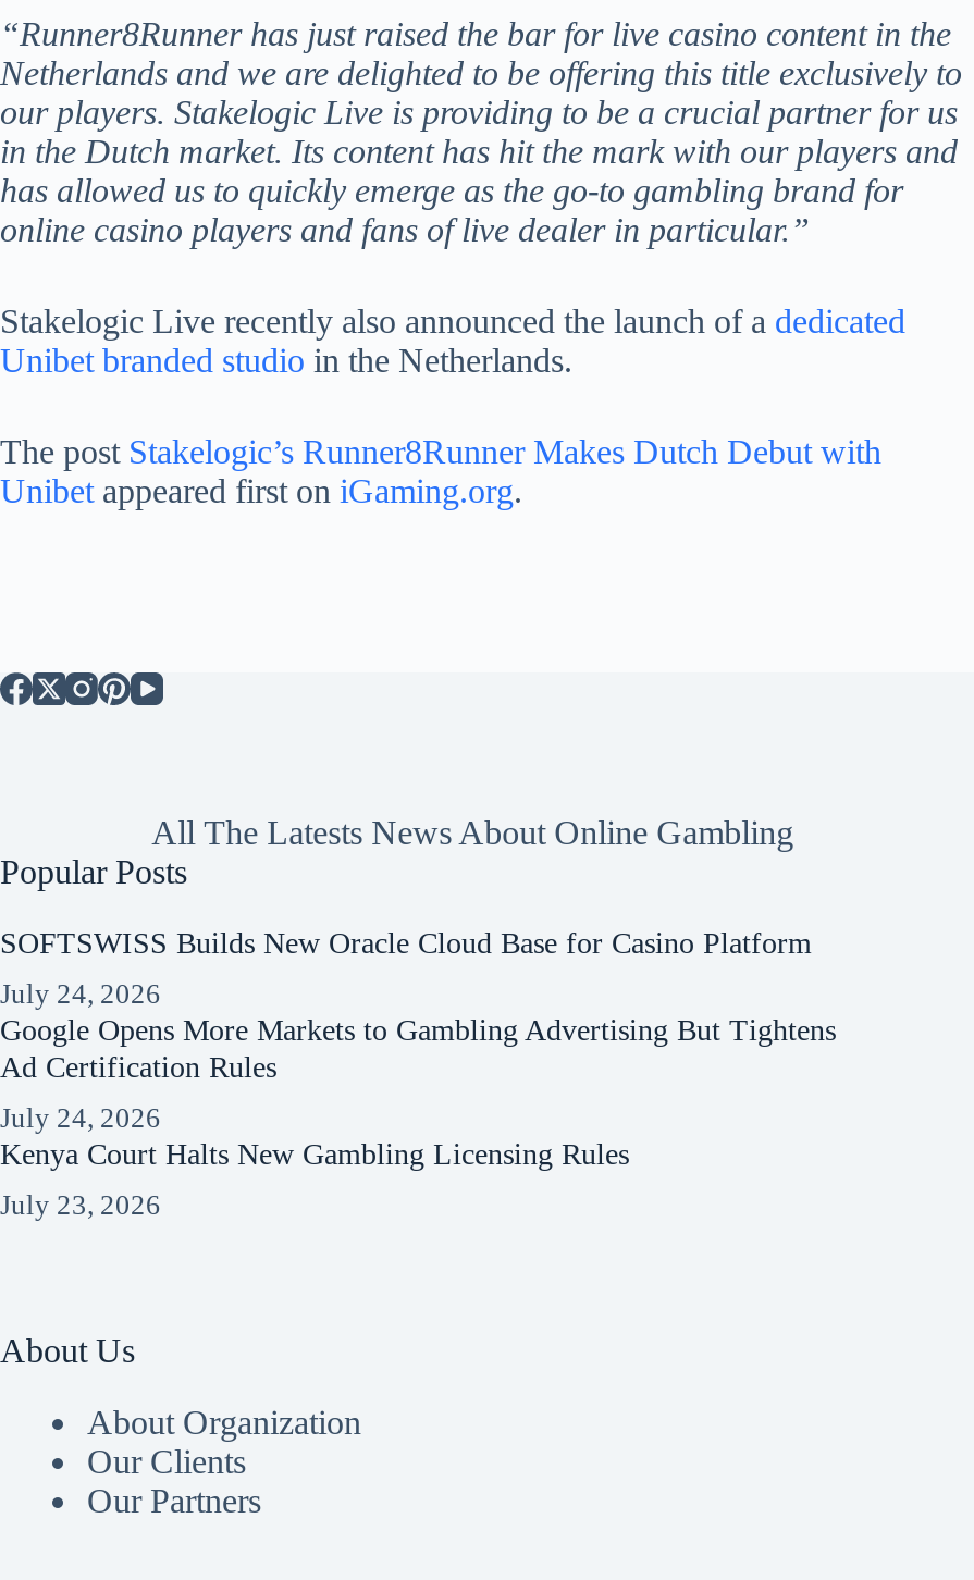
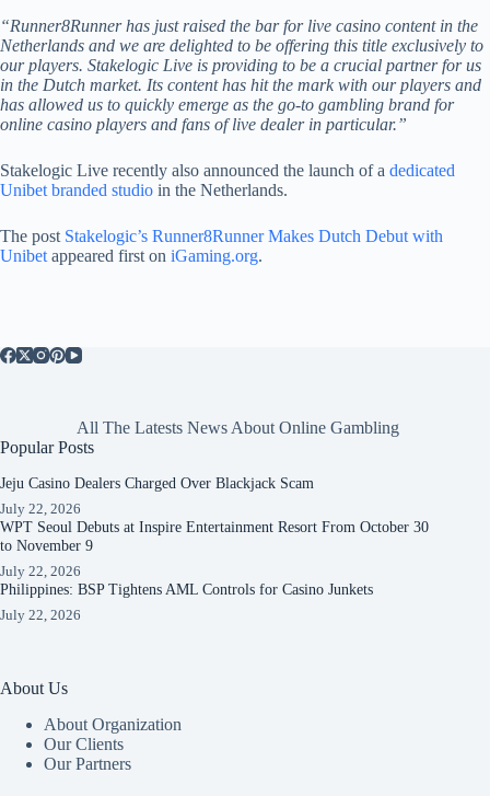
- SOFTSWISS Builds New Oracle Cloud Base for Casino Platform
+ Jeju Casino Dealers Charged Over Blackjack Scam

- July 24, 2026
- Google Opens More Markets to Gambling Advertising But Tightens
- Ad Certification Rules
+ July 22, 2026
+ WPT Seoul Debuts at Inspire Entertainment Resort From October 30
+ to November 9

- July 24, 2026
- Kenya Court Halts New Gambling Licensing Rules
+ July 22, 2026
+ Philippines: BSP Tightens AML Controls for Casino Junkets

- July 23, 2026
+ July 22, 2026
